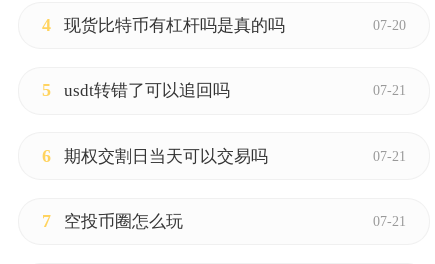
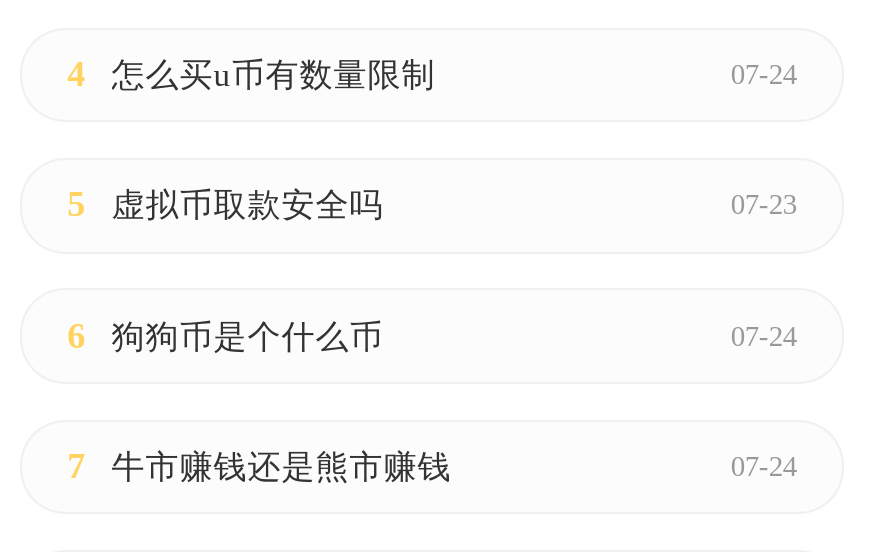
- 现货比特币有杠杆吗是真的吗
- 07-20
+ 怎么买u币有数量限制
+ 07-24

- usdt转错了可以追回吗
- 07-21
+ 虚拟币取款安全吗
+ 07-23

- 期权交割日当天可以交易吗
- 07-21
+ 狗狗币是个什么币
+ 07-24

- 空投币圈怎么玩
- 07-21
+ 牛市赚钱还是熊市赚钱
+ 07-24
